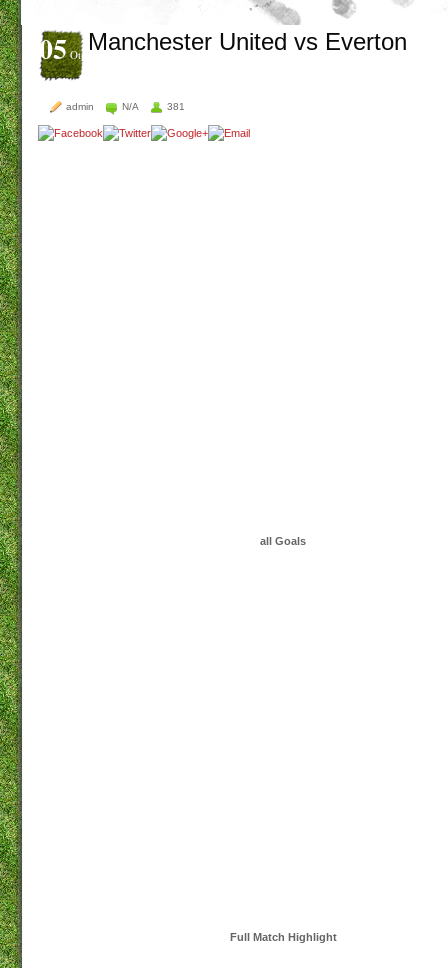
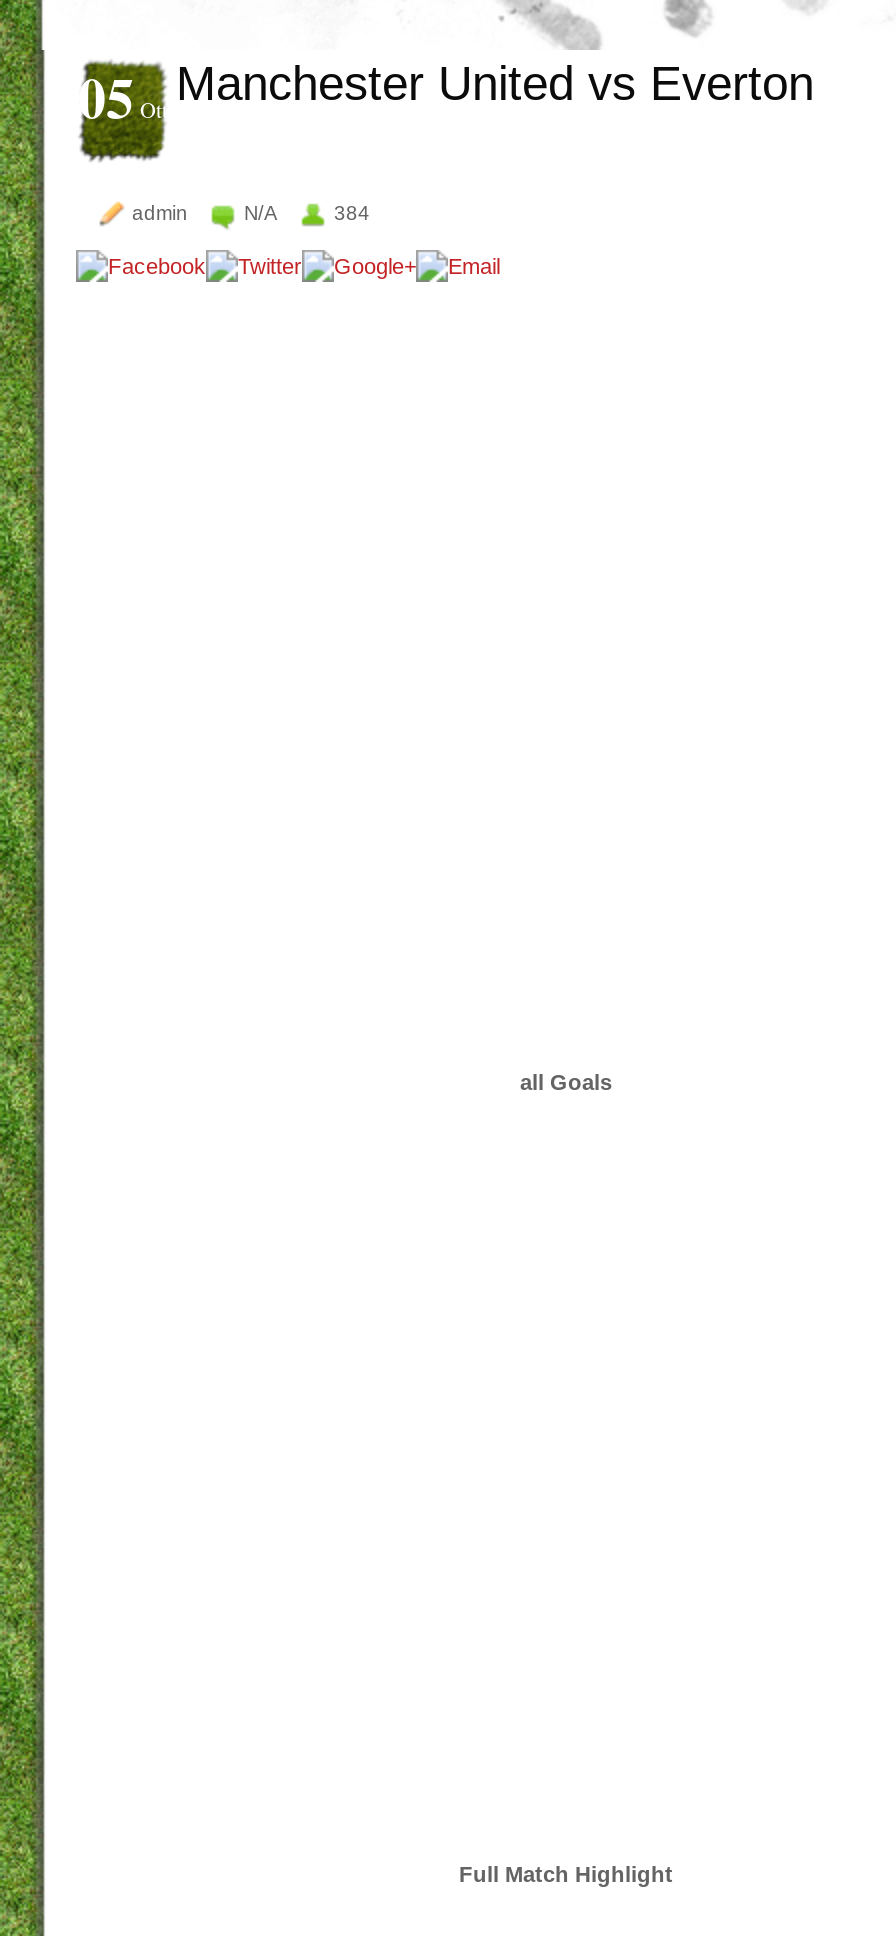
- 381
+ 384
